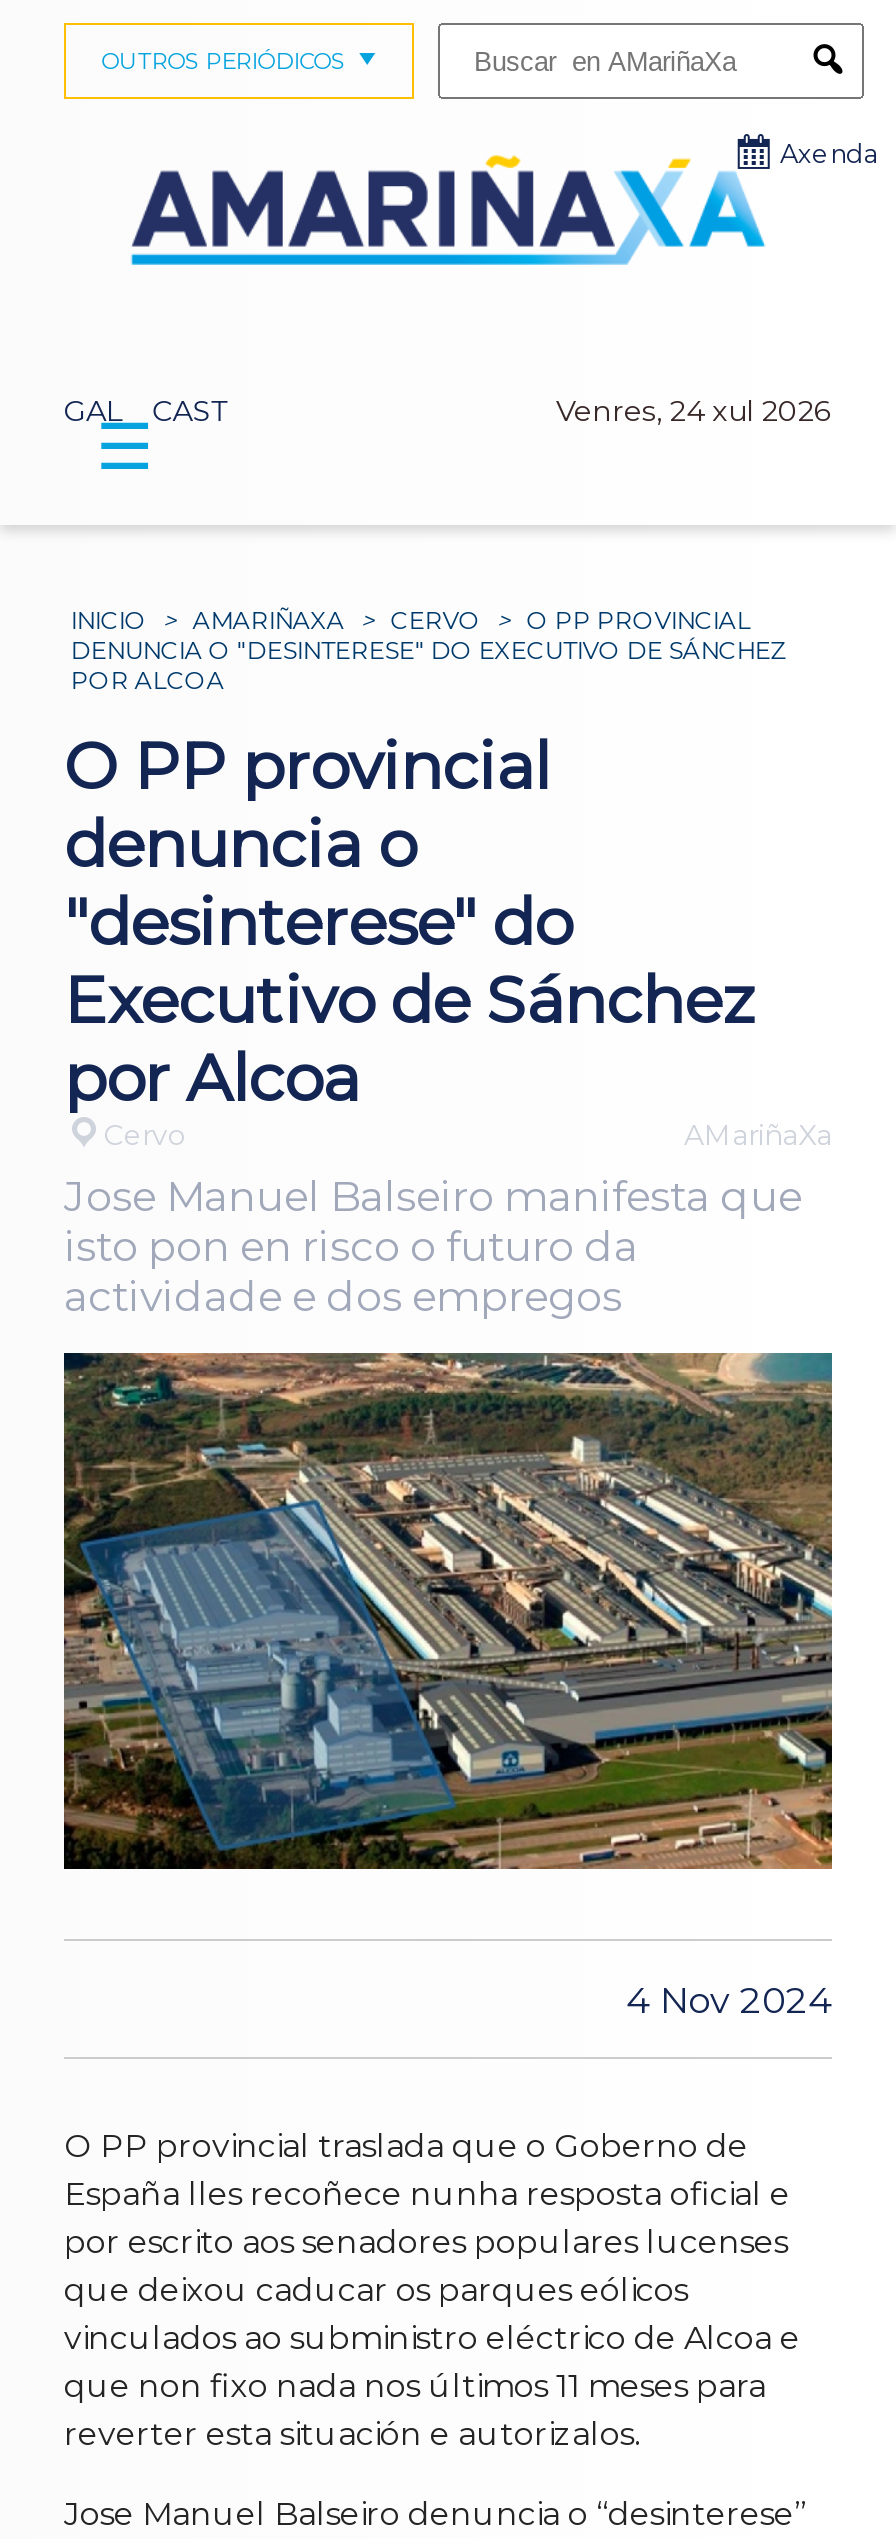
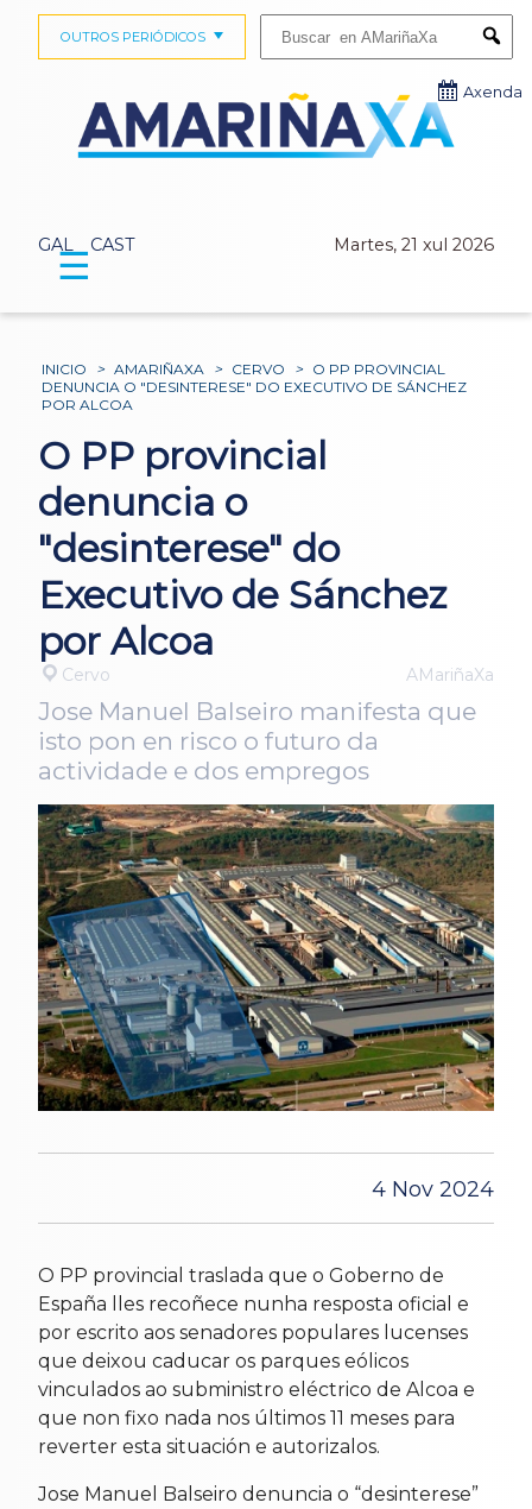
- Venres, 24 xul 2026
+ Martes, 21 xul 2026
